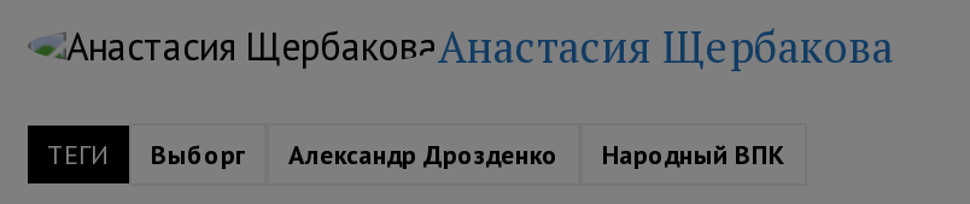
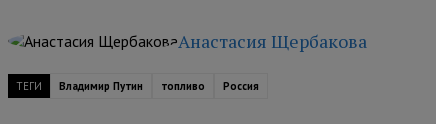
- Выборг
- Александр Дрозденко
- Народный ВПК
+ Владимир Путин
+ топливо
+ Россия
